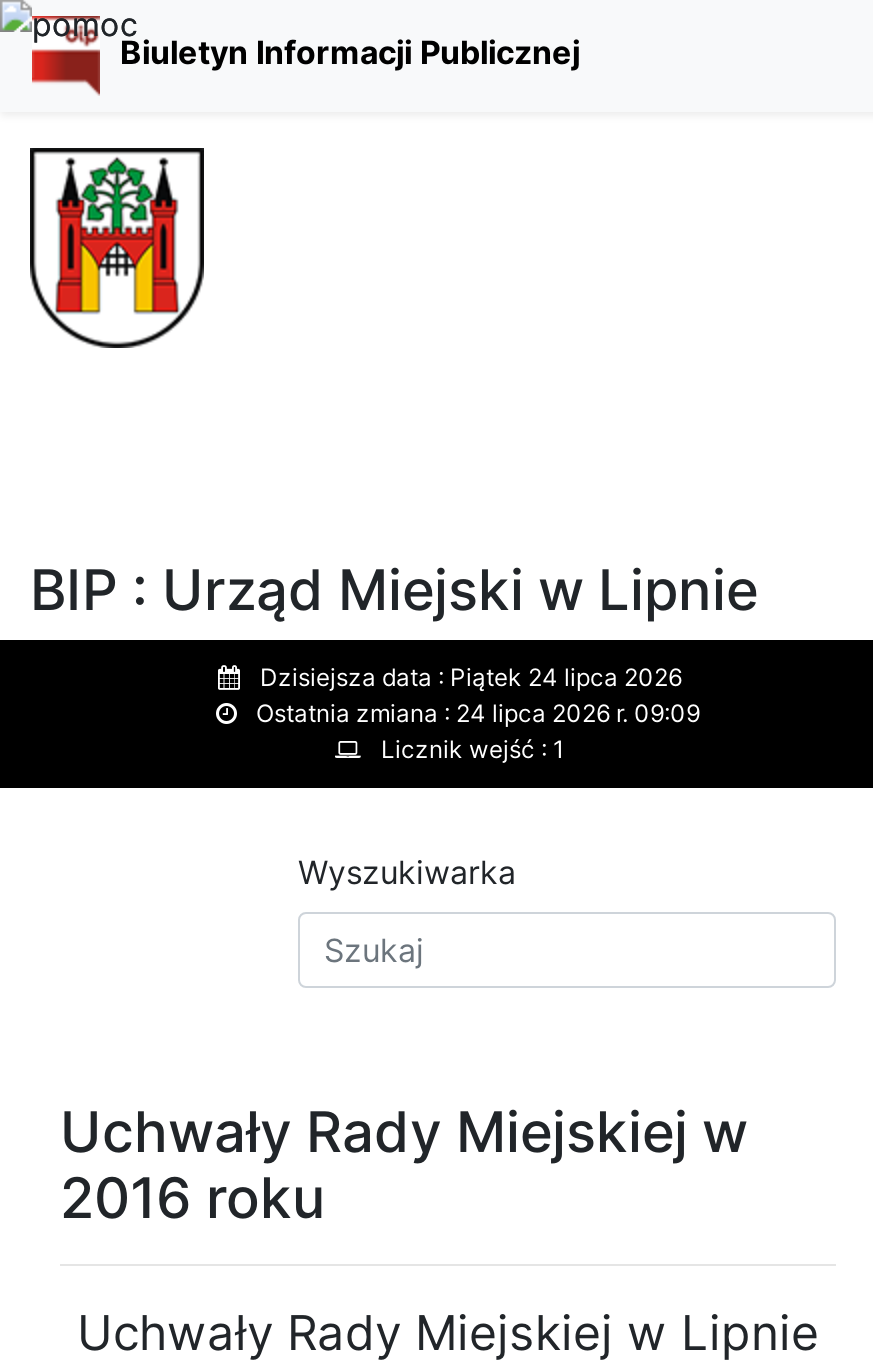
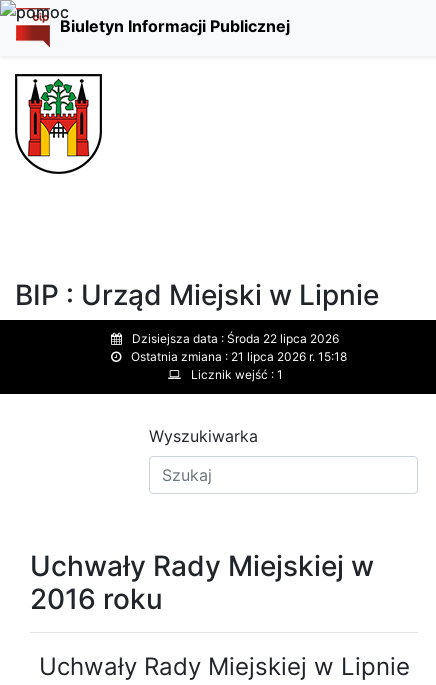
- Dzisiejsza data : Piątek 24 lipca 2026
+ Dzisiejsza data : Środa 22 lipca 2026

- Ostatnia zmiana : 24 lipca 2026 r. 09:09
+ Ostatnia zmiana : 21 lipca 2026 r. 15:18
